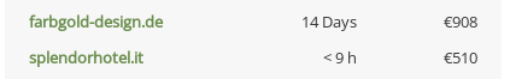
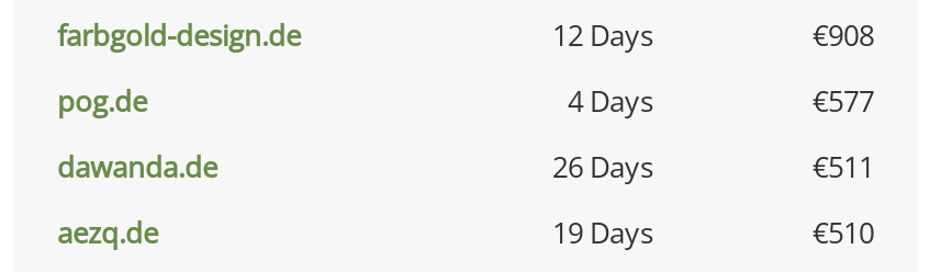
- 14 Days
+ 12 Days

- splendorhotel.it
- < 9 h
+ pog.de
+ 4 Days
+ €577
+ dawanda.de
+ 26 Days
+ €511
+ aezq.de
+ 19 Days
